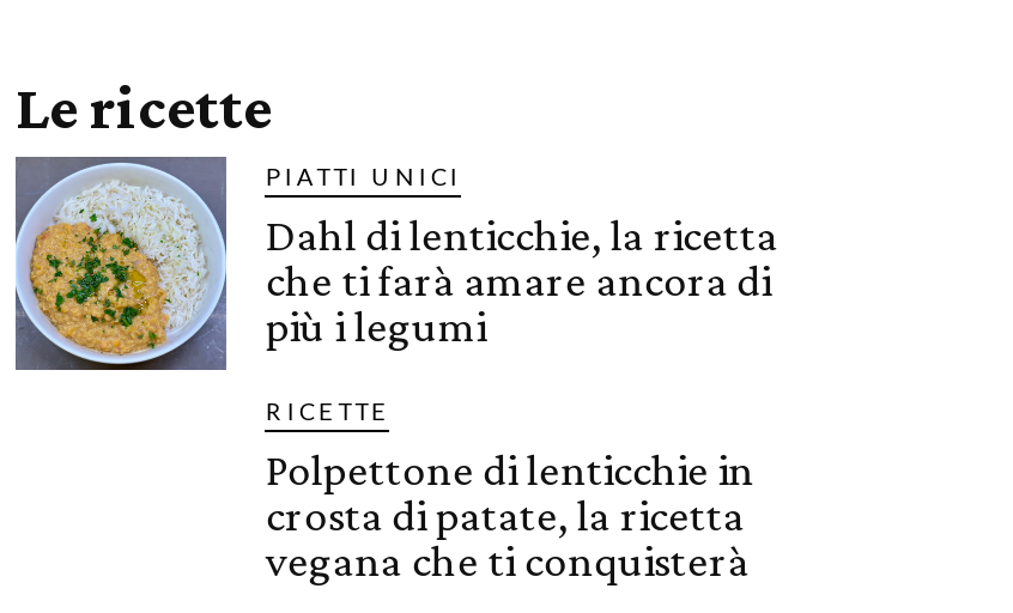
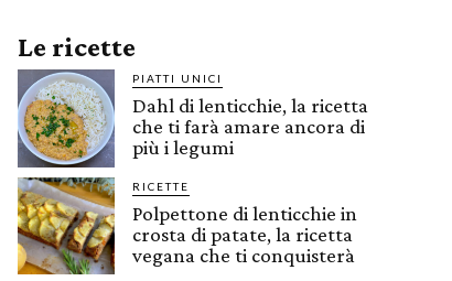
+ [image]
